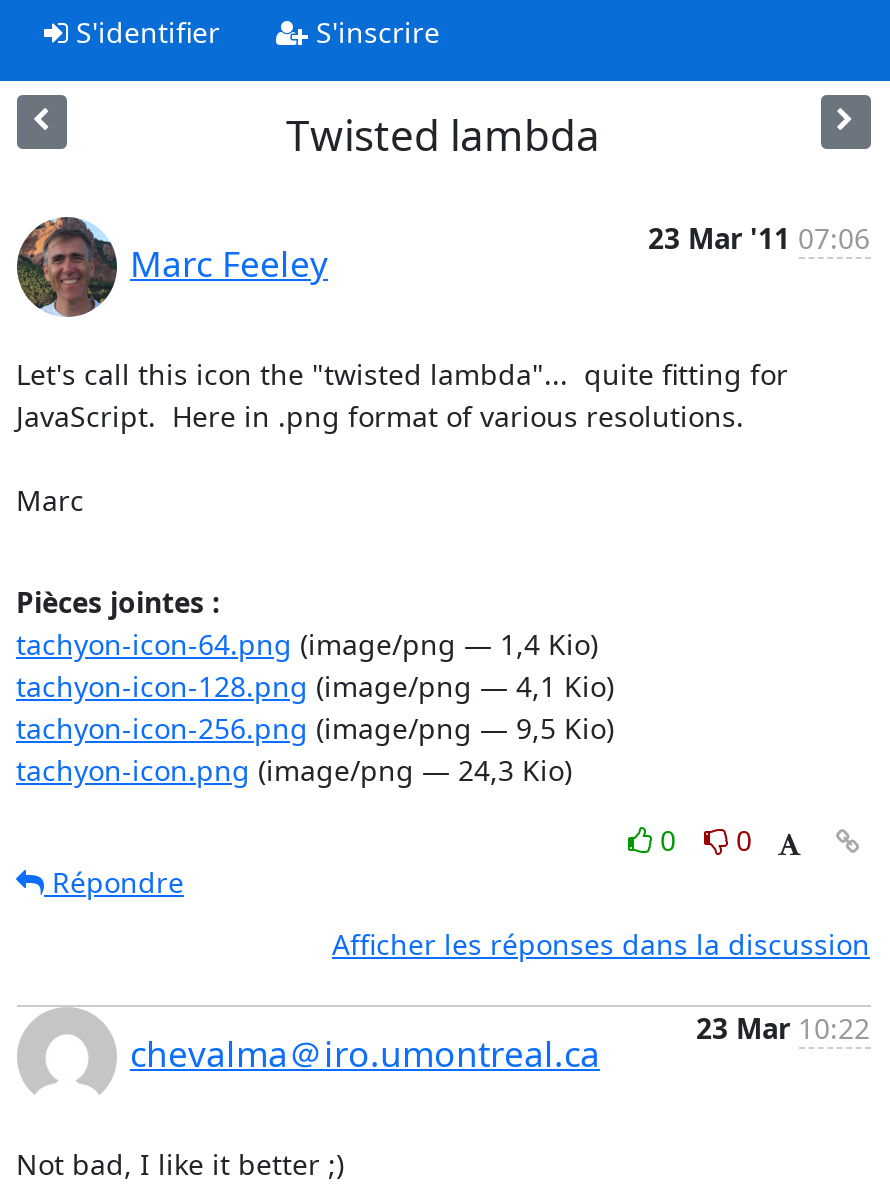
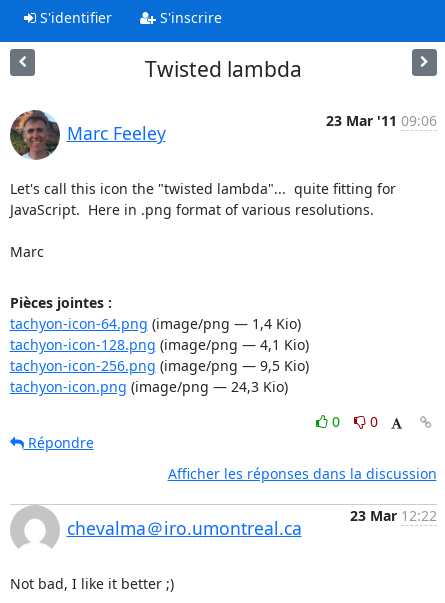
- 23 Mar '11 07:06
+ 23 Mar '11 09:06

- 23 Mar 10:22
+ 23 Mar 12:22
